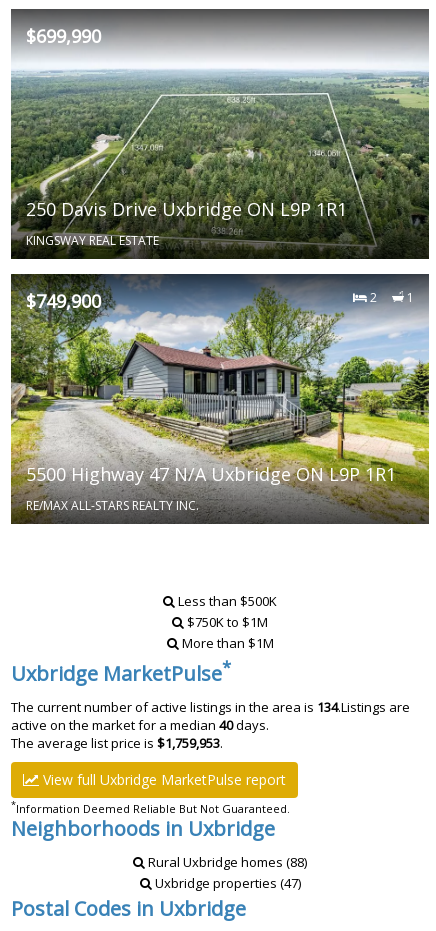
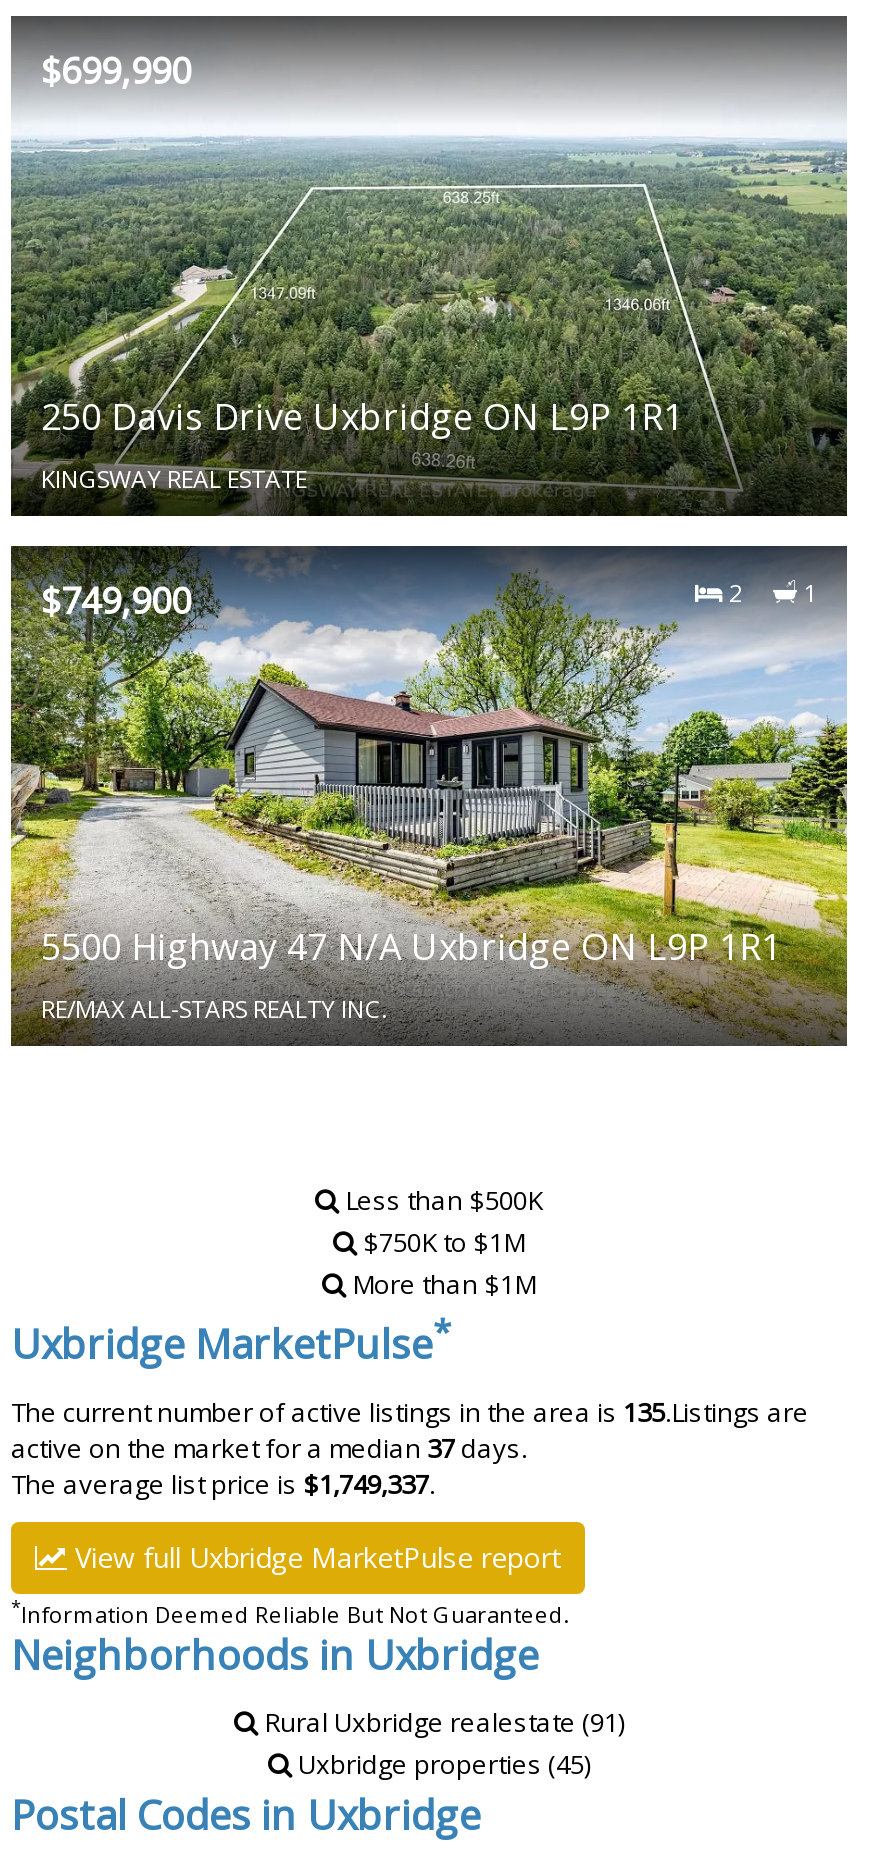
- The current number of active listings in the area is 134.Listings are
+ The current number of active listings in the area is 135.Listings are

- active on the market for a median 40 days.
+ active on the market for a median 37 days.

- The average list price is $1,759,953.
+ The average list price is $1,749,337.

- Rural Uxbridge homes (88)
+ Rural Uxbridge realestate (91)

- Uxbridge properties (47)
+ Uxbridge properties (45)
